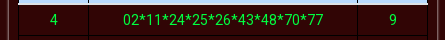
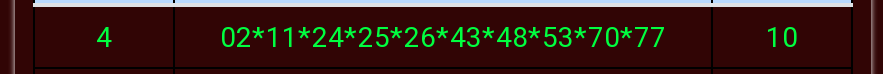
- 02*11*24*25*26*43*48*70*77
+ 02*11*24*25*26*43*48*53*70*77

- 9
+ 10
